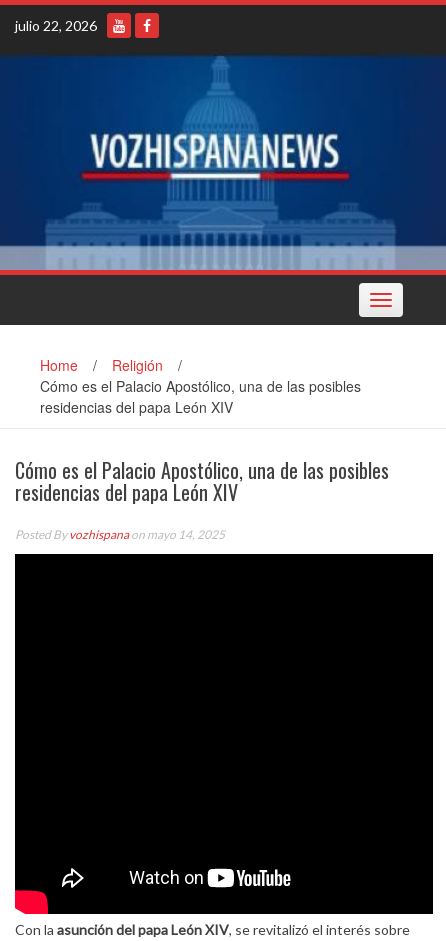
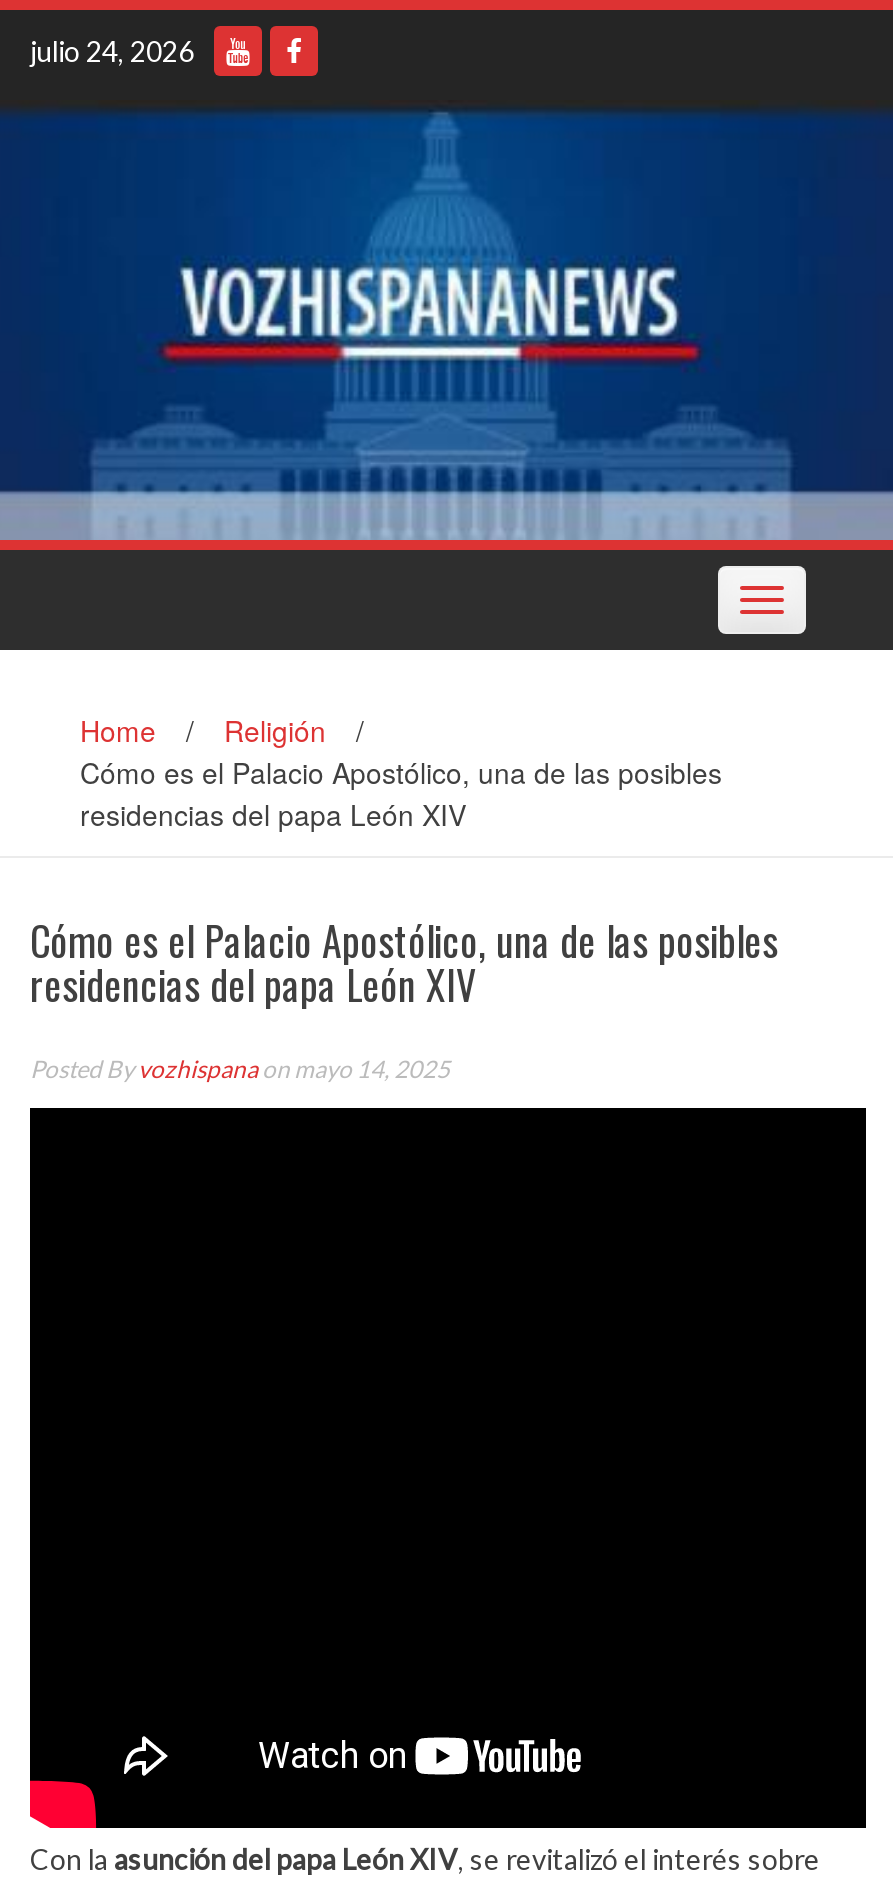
- julio 22, 2026
+ julio 24, 2026
